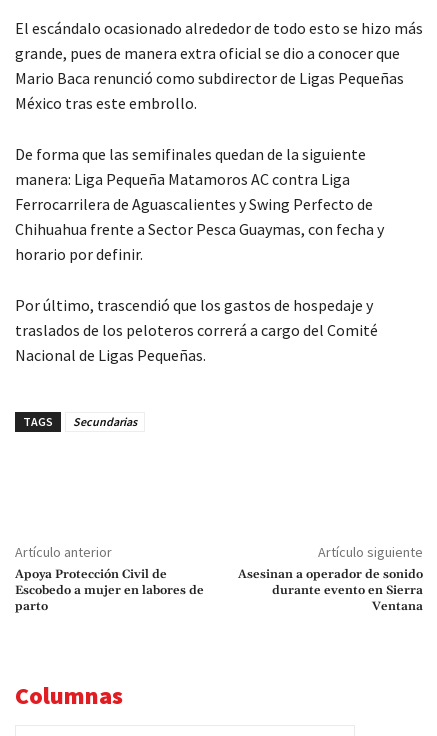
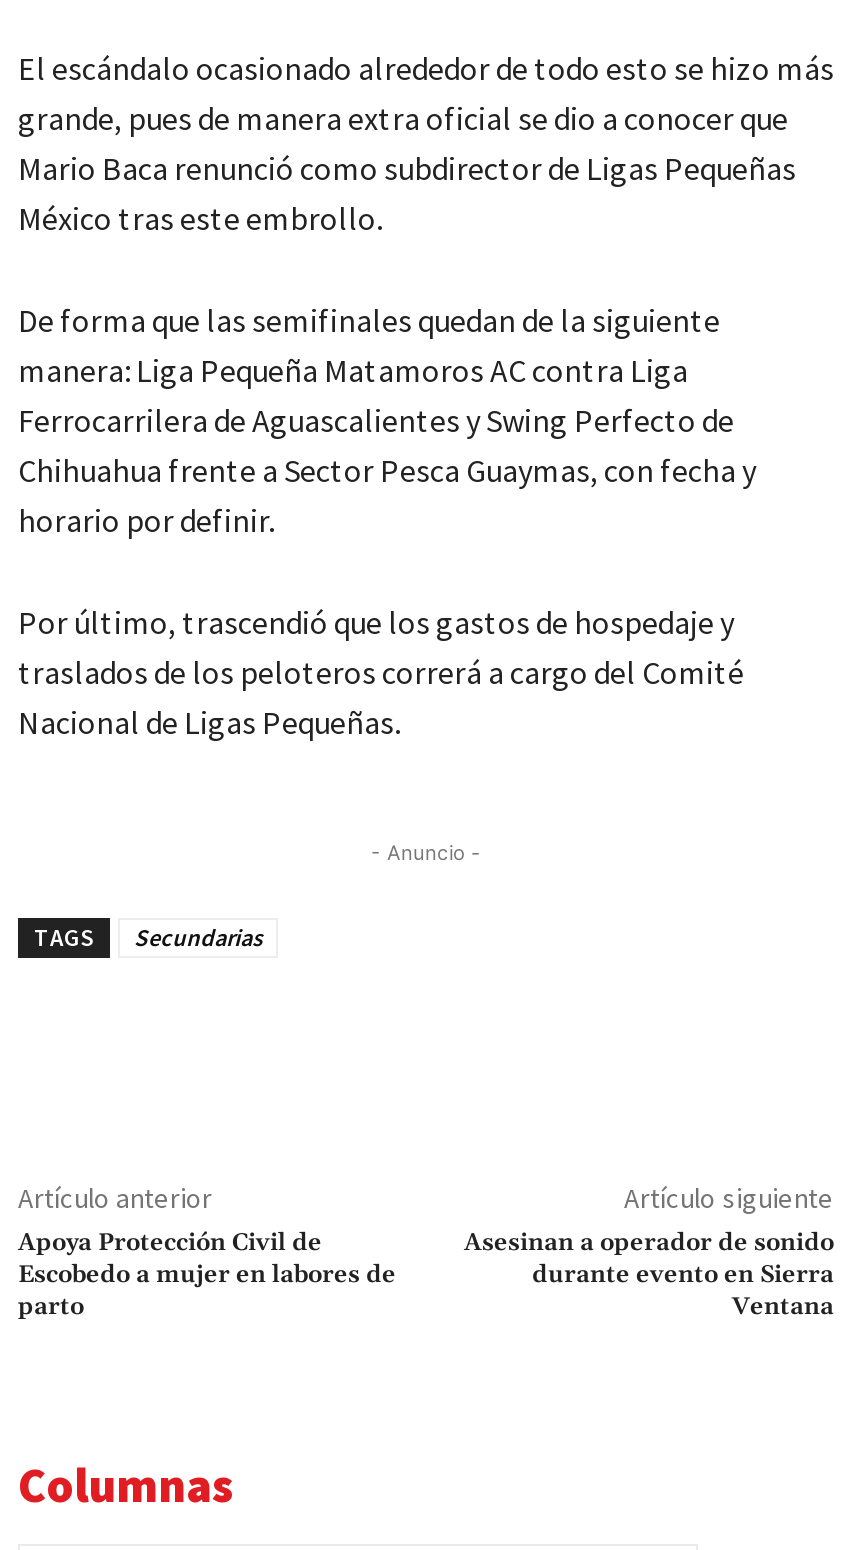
+ - Anuncio -
